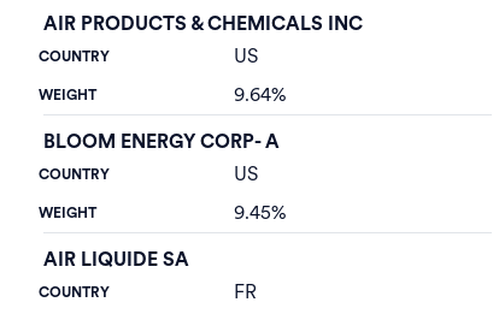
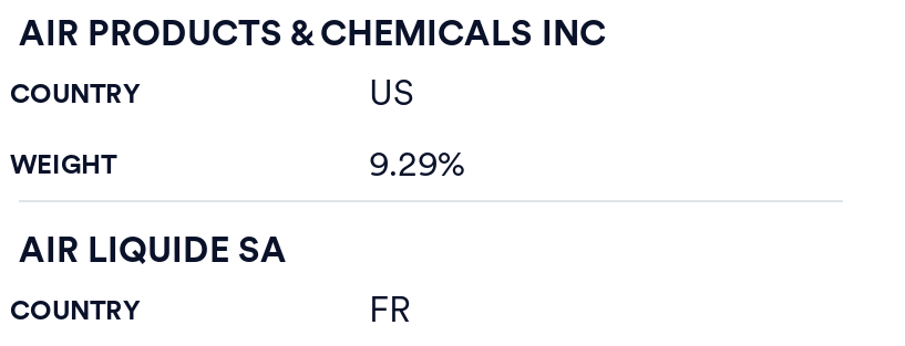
- 9.64%
- BLOOM ENERGY CORP- A
- US
- 9.45%
+ 9.29%
